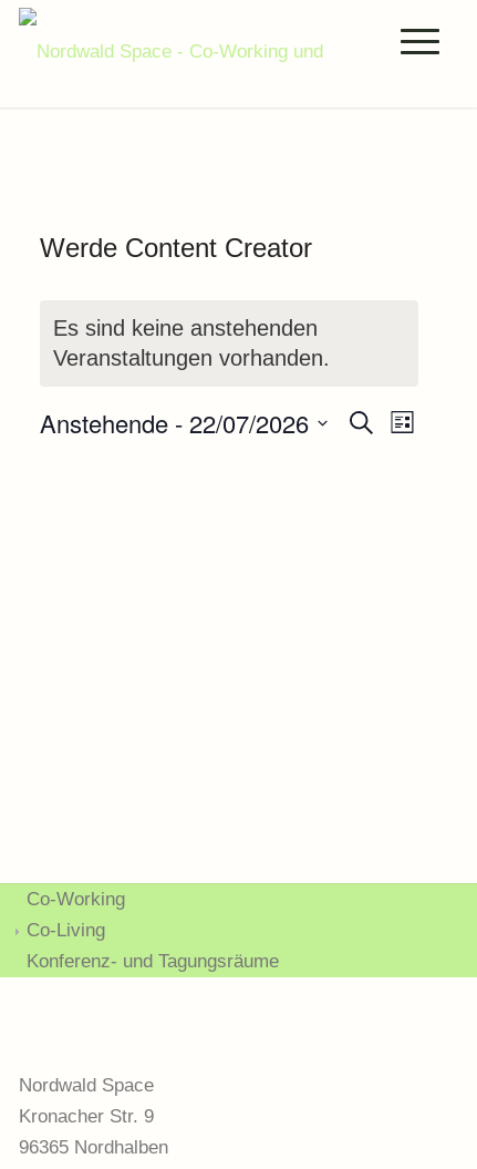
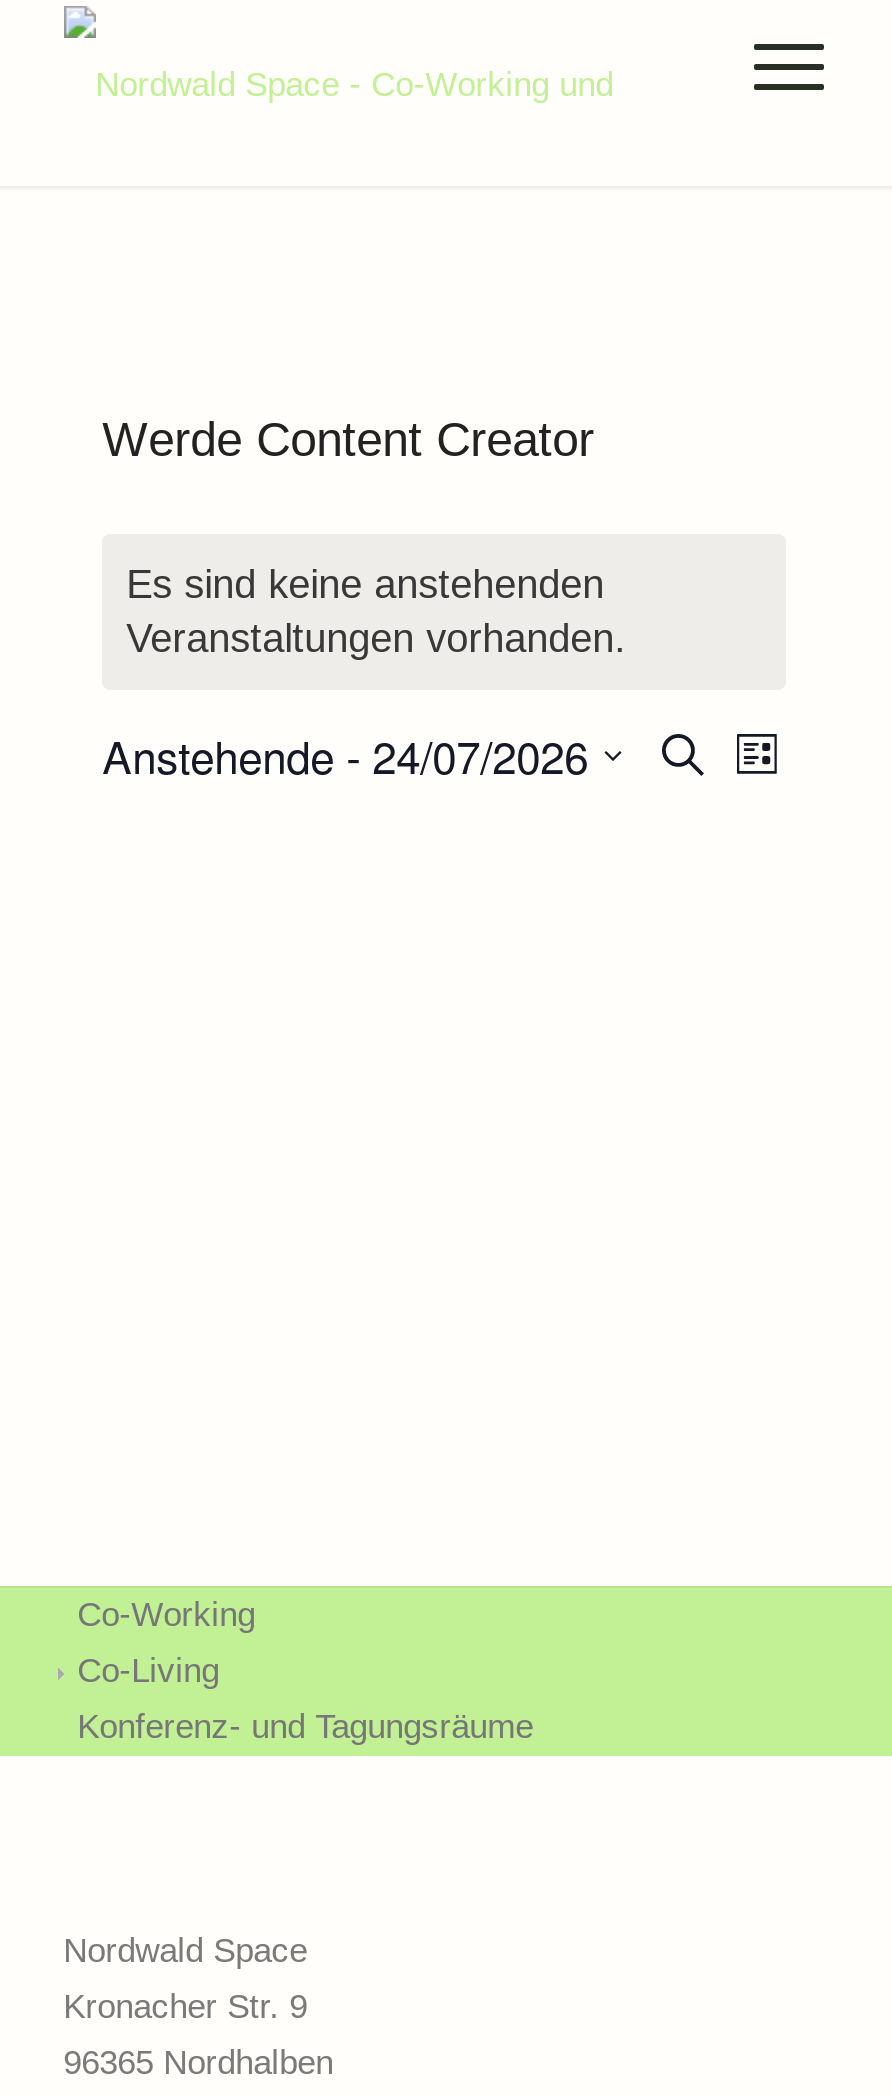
- Anstehende - 22/07/2026
+ Anstehende - 24/07/2026
